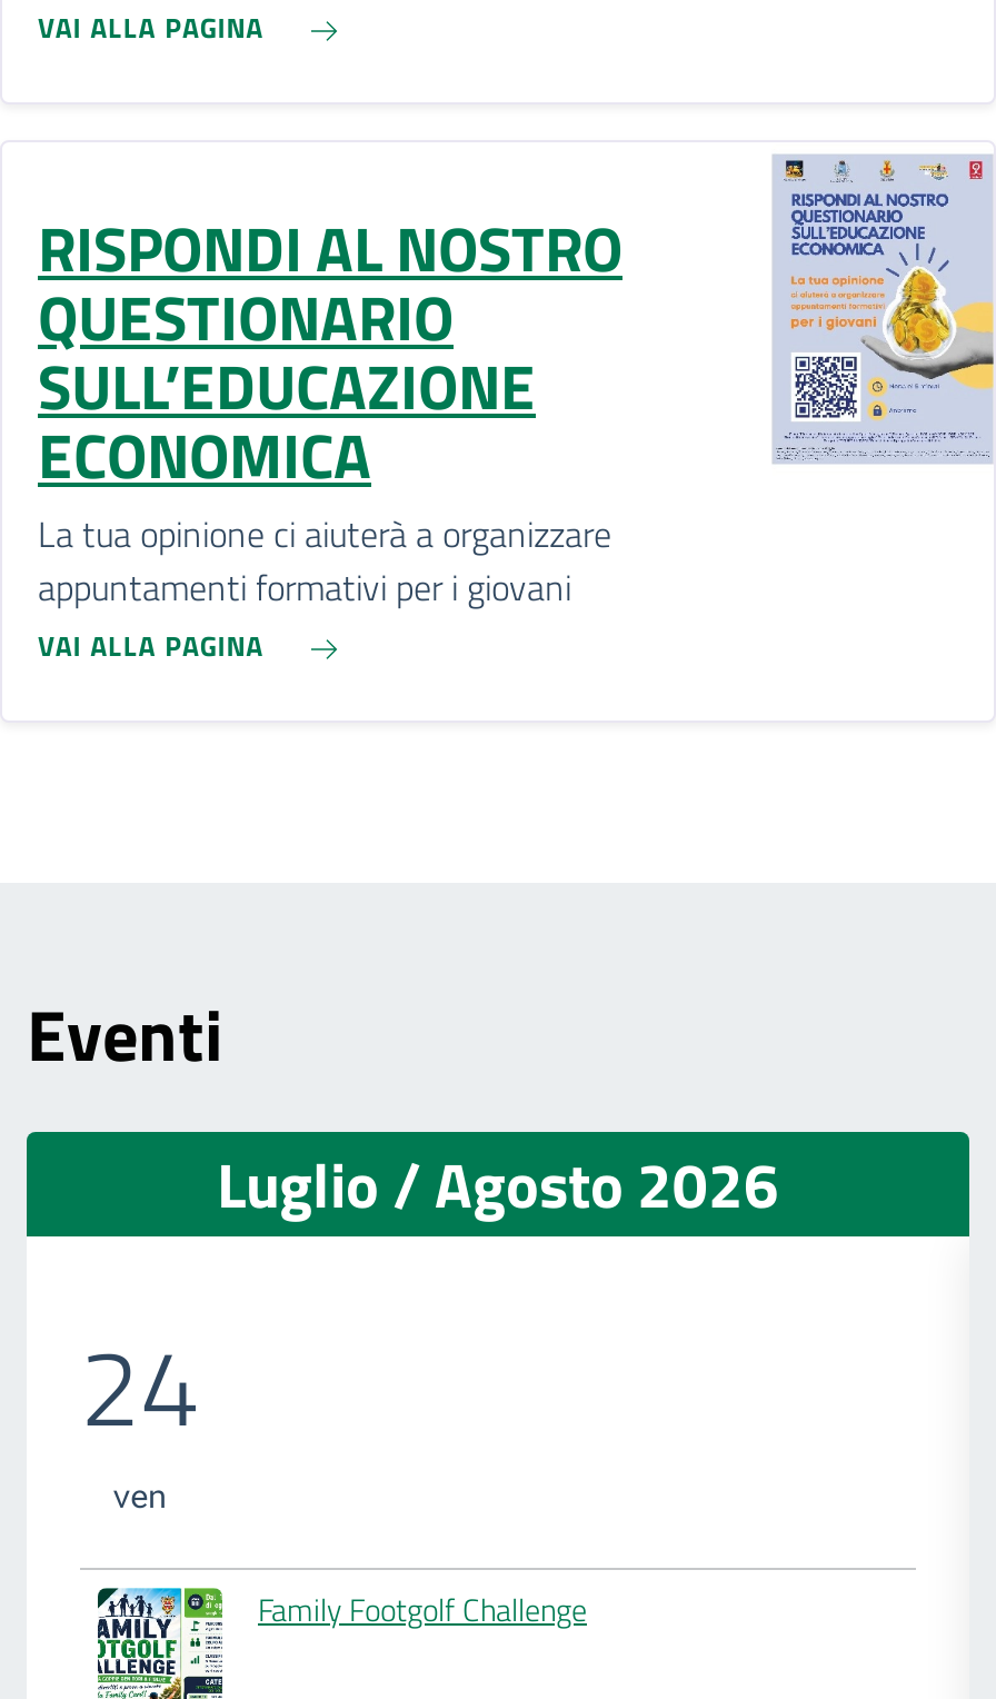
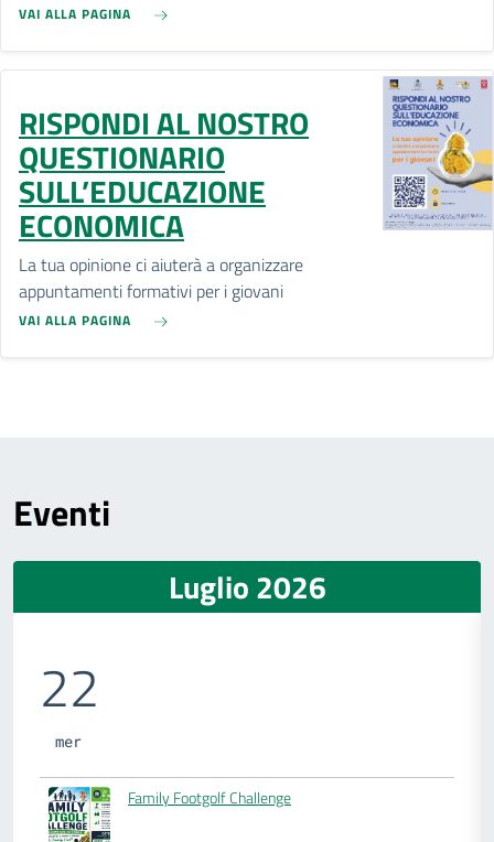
- Luglio / Agosto 2026
+ Luglio 2026

- 24
- ven
+ 22
+ mer
